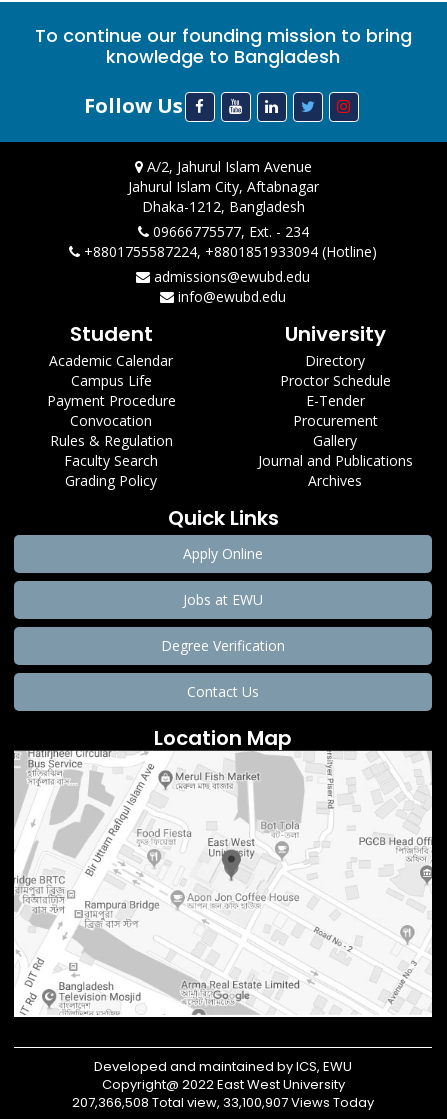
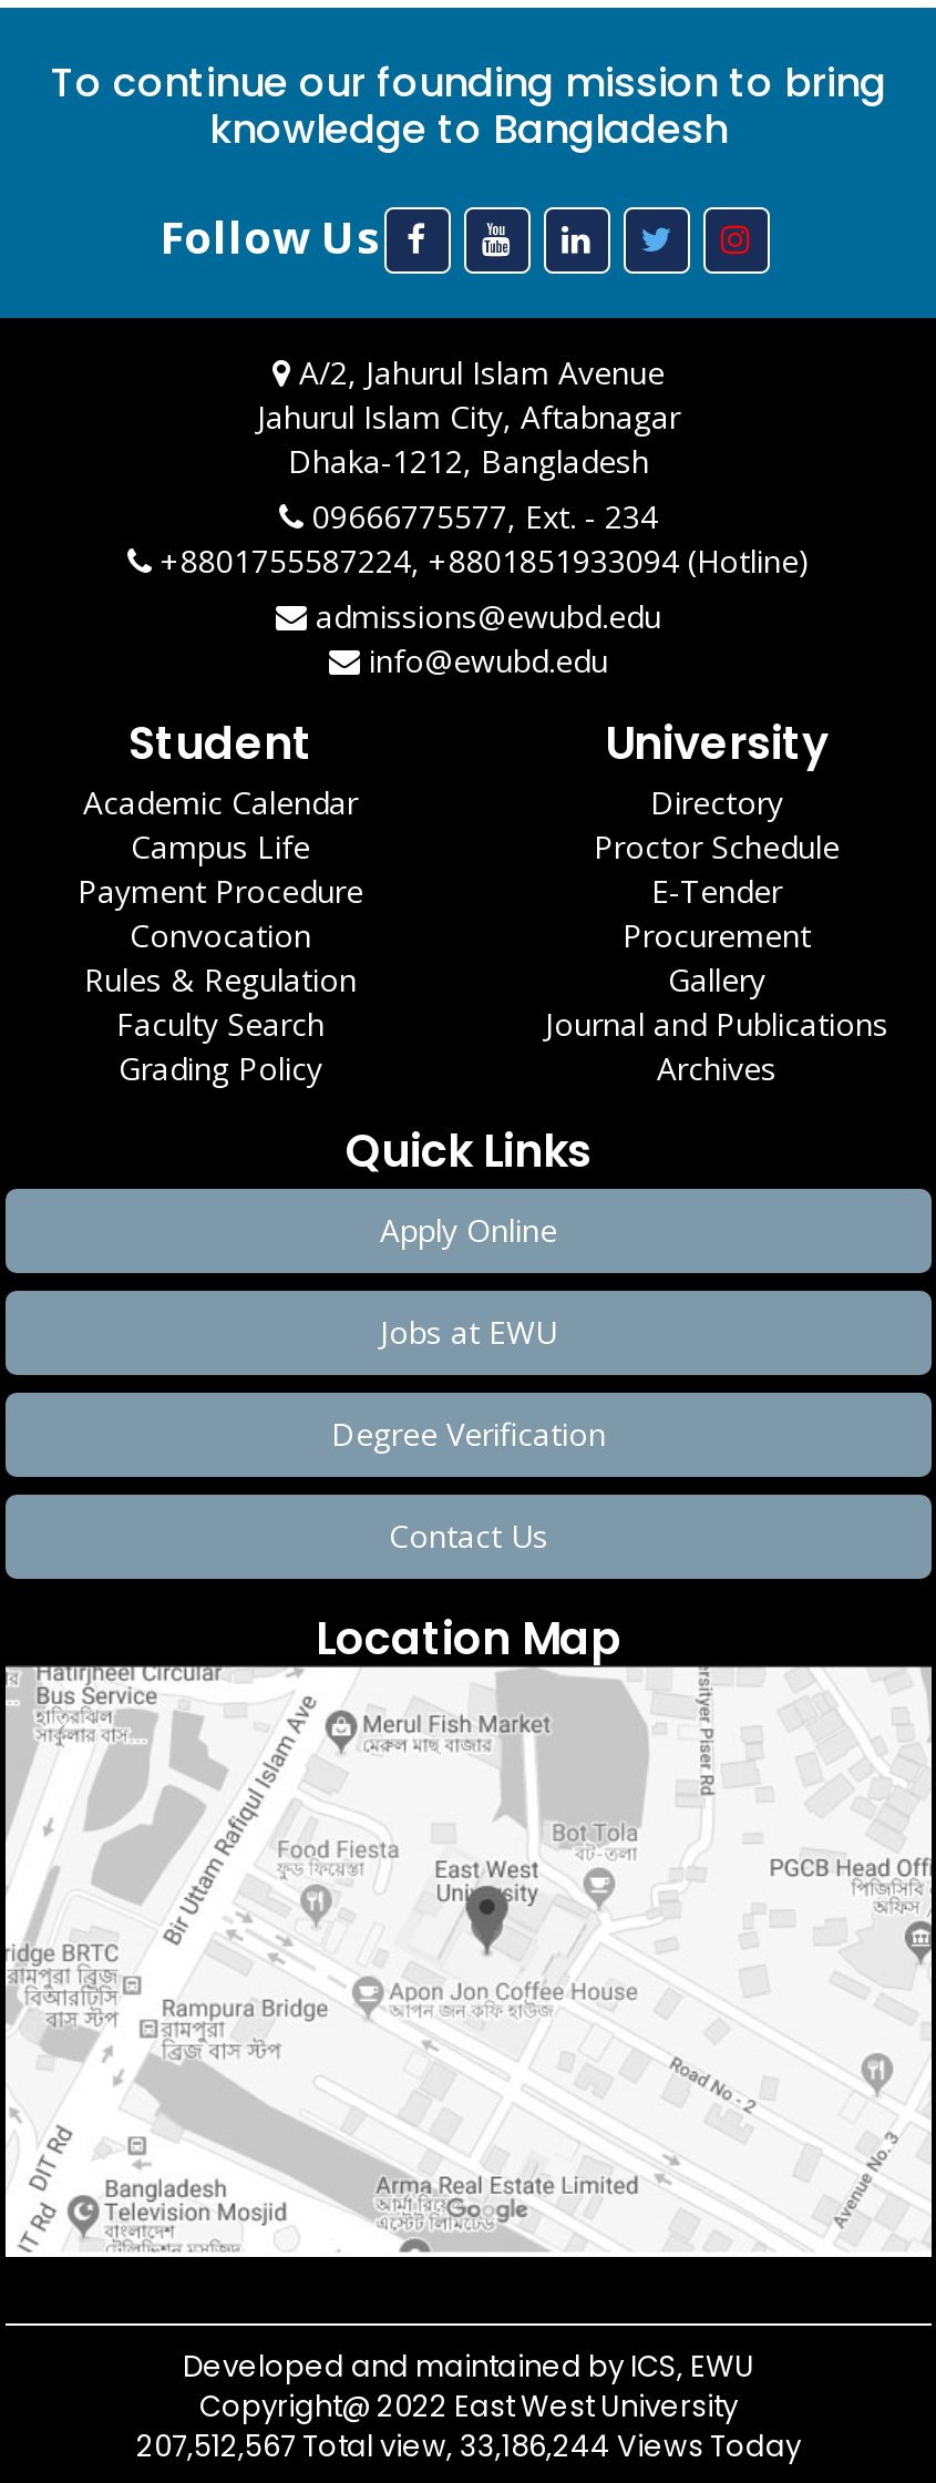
- 207,366,508 Total view, 33,100,907 Views Today
+ 207,512,567 Total view, 33,186,244 Views Today
